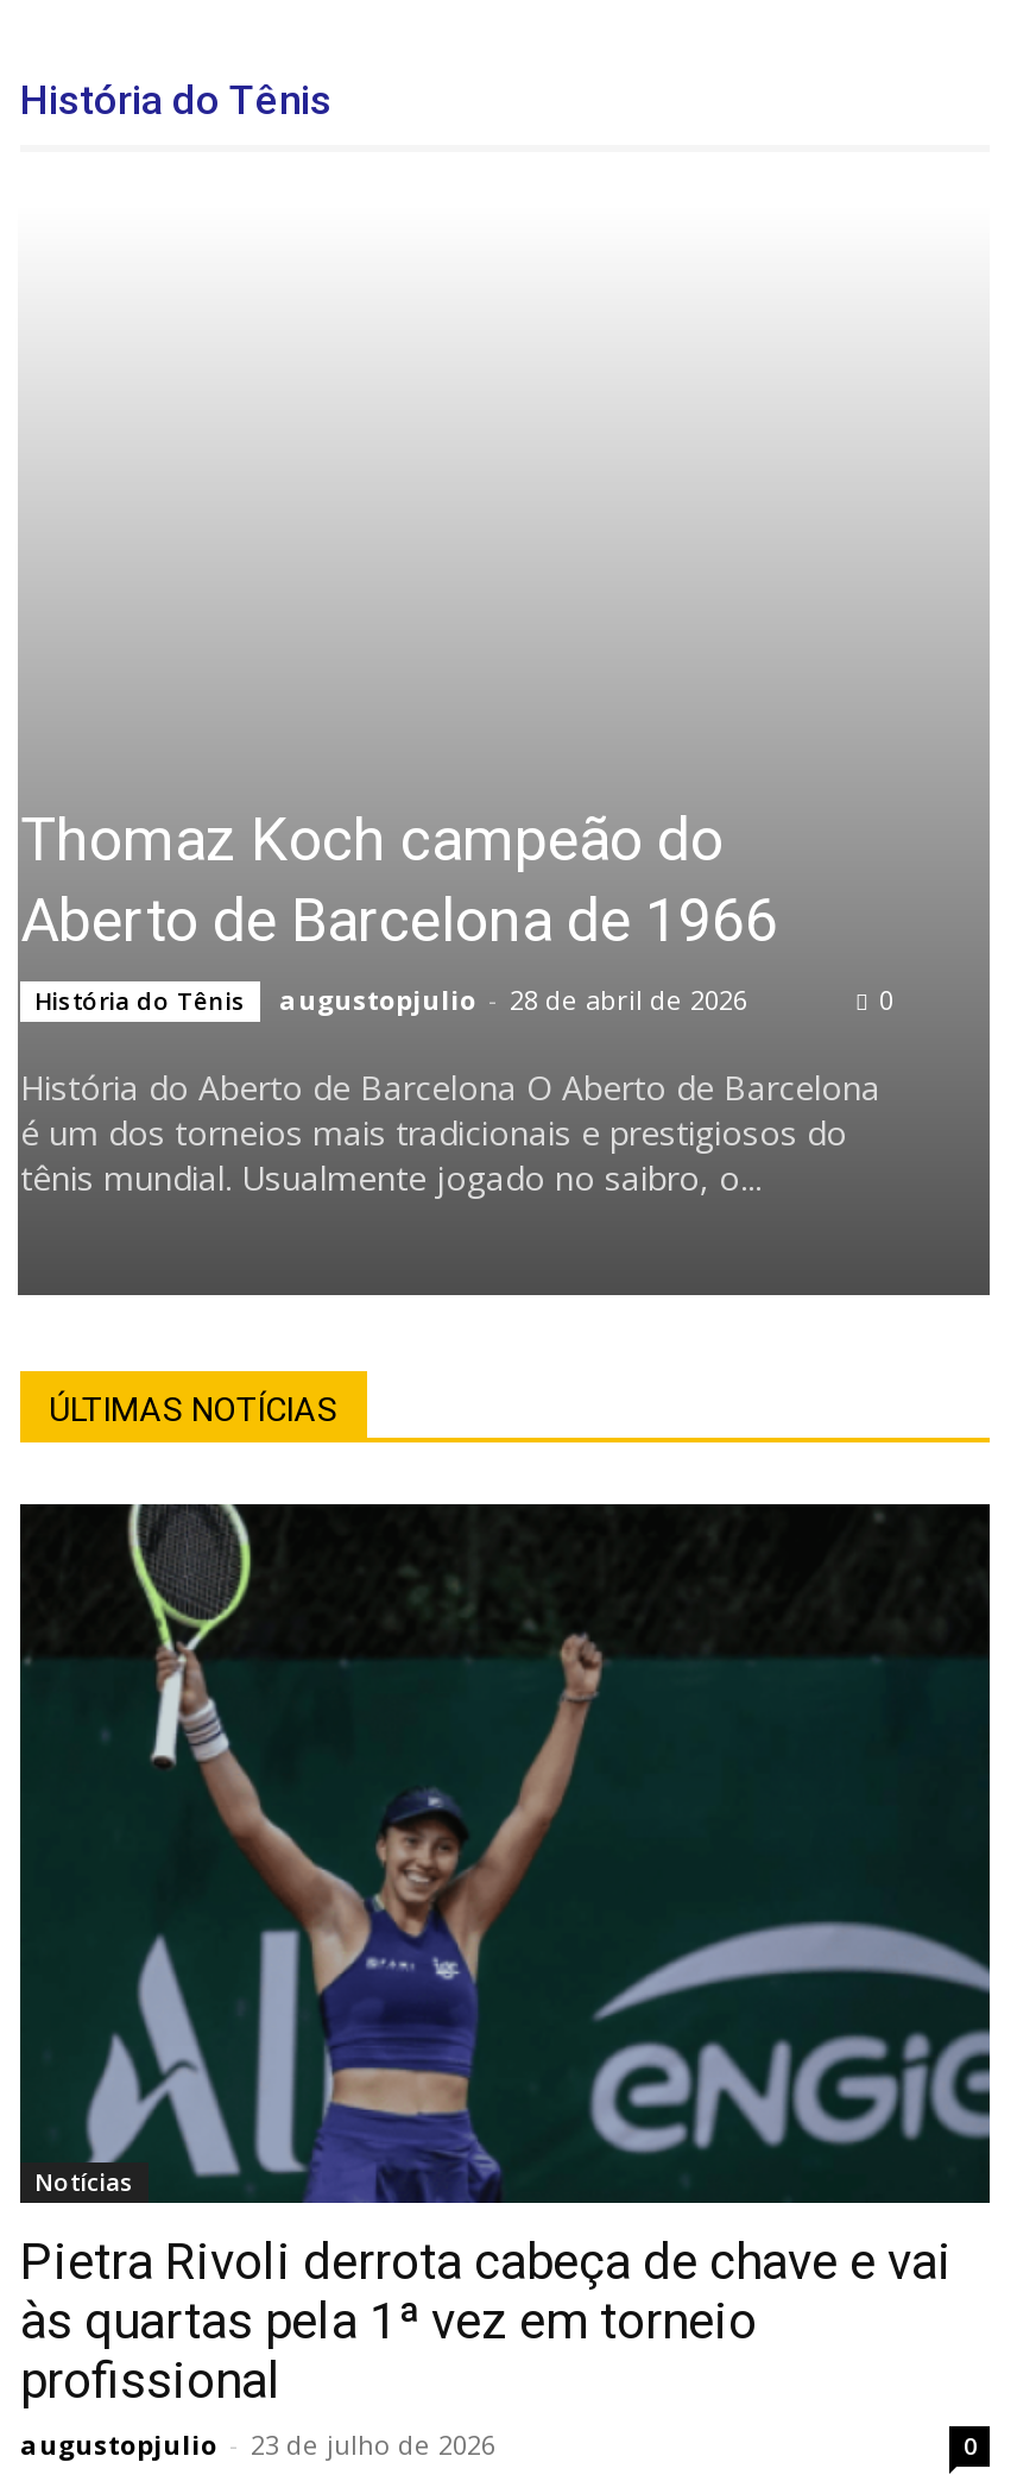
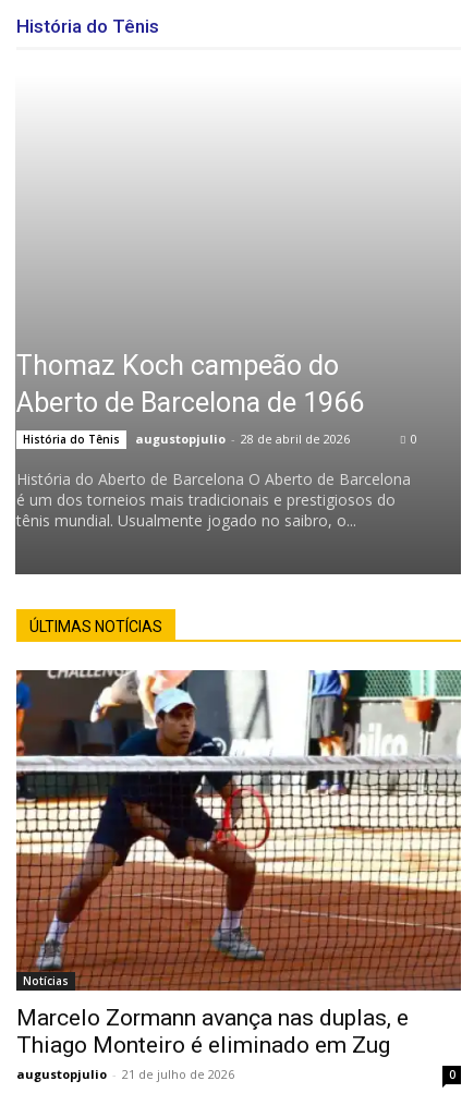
- [image]
- Pietra Rivoli derrota cabeça de chave e vai
- às quartas pela 1ª vez em torneio
- profissional
- augustopjulio - 23 de julho de 2026
+ [image]
+ Marcelo Zormann avança nas duplas, e
+ Thiago Monteiro é eliminado em Zug
+ augustopjulio - 21 de julho de 2026
